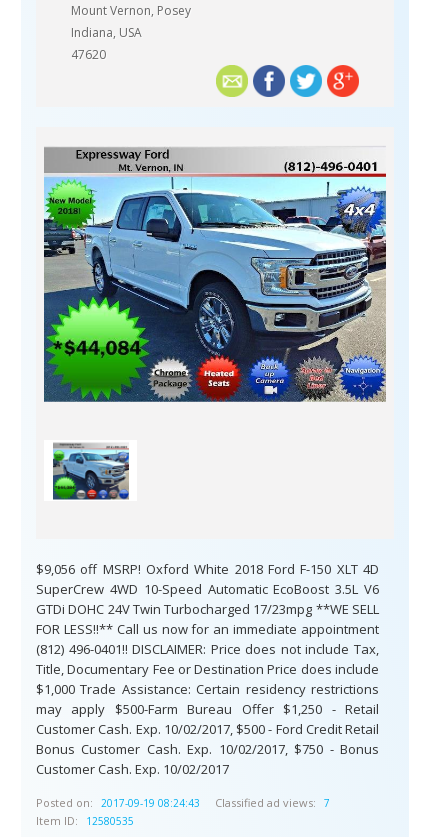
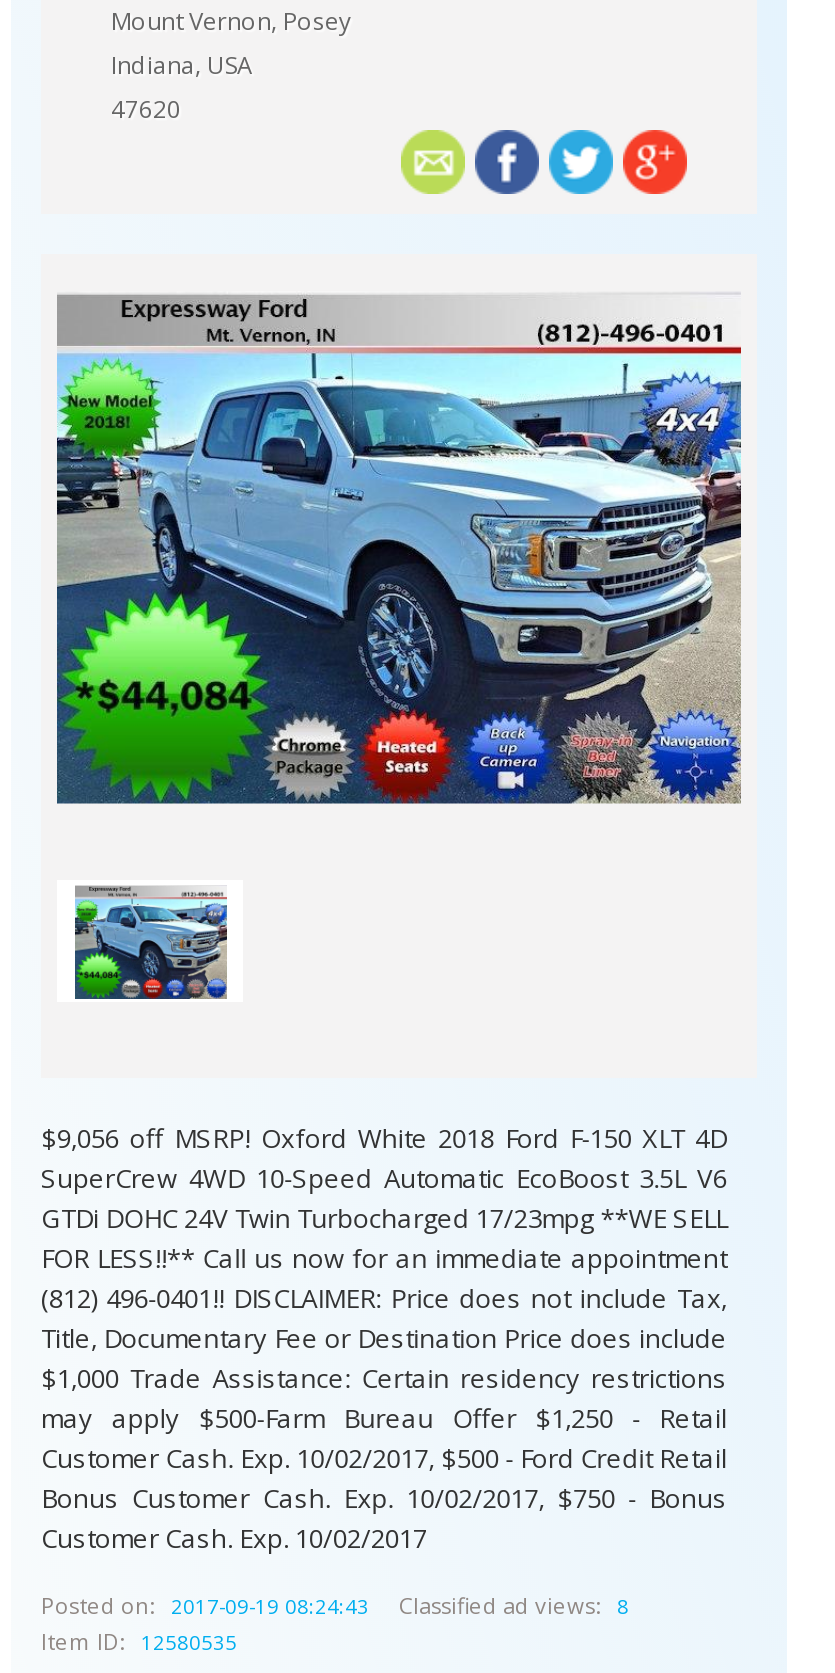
- Classified ad views: 7
+ Classified ad views: 8
